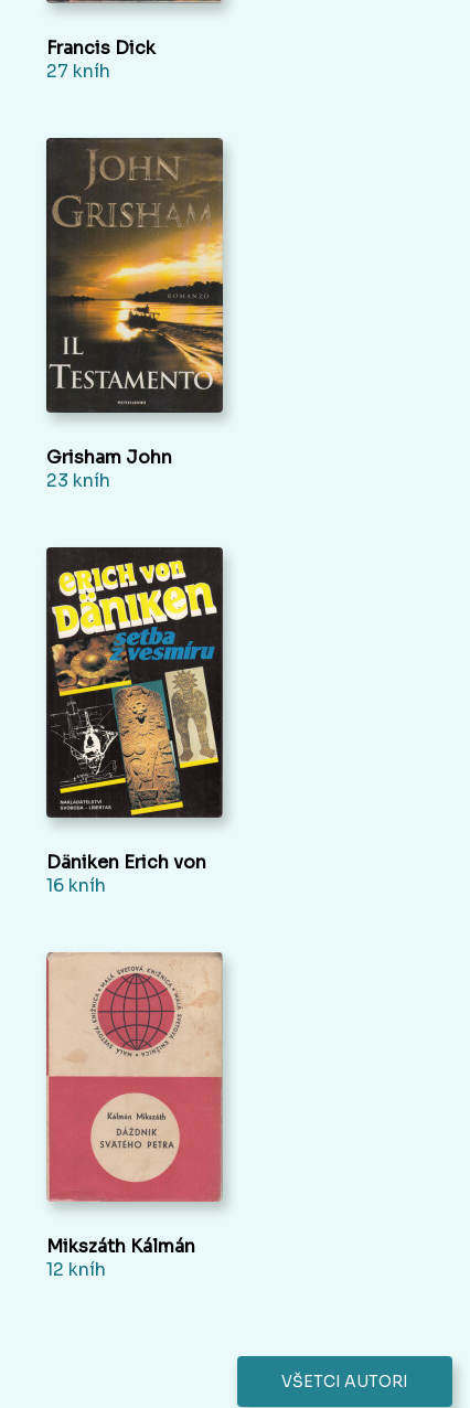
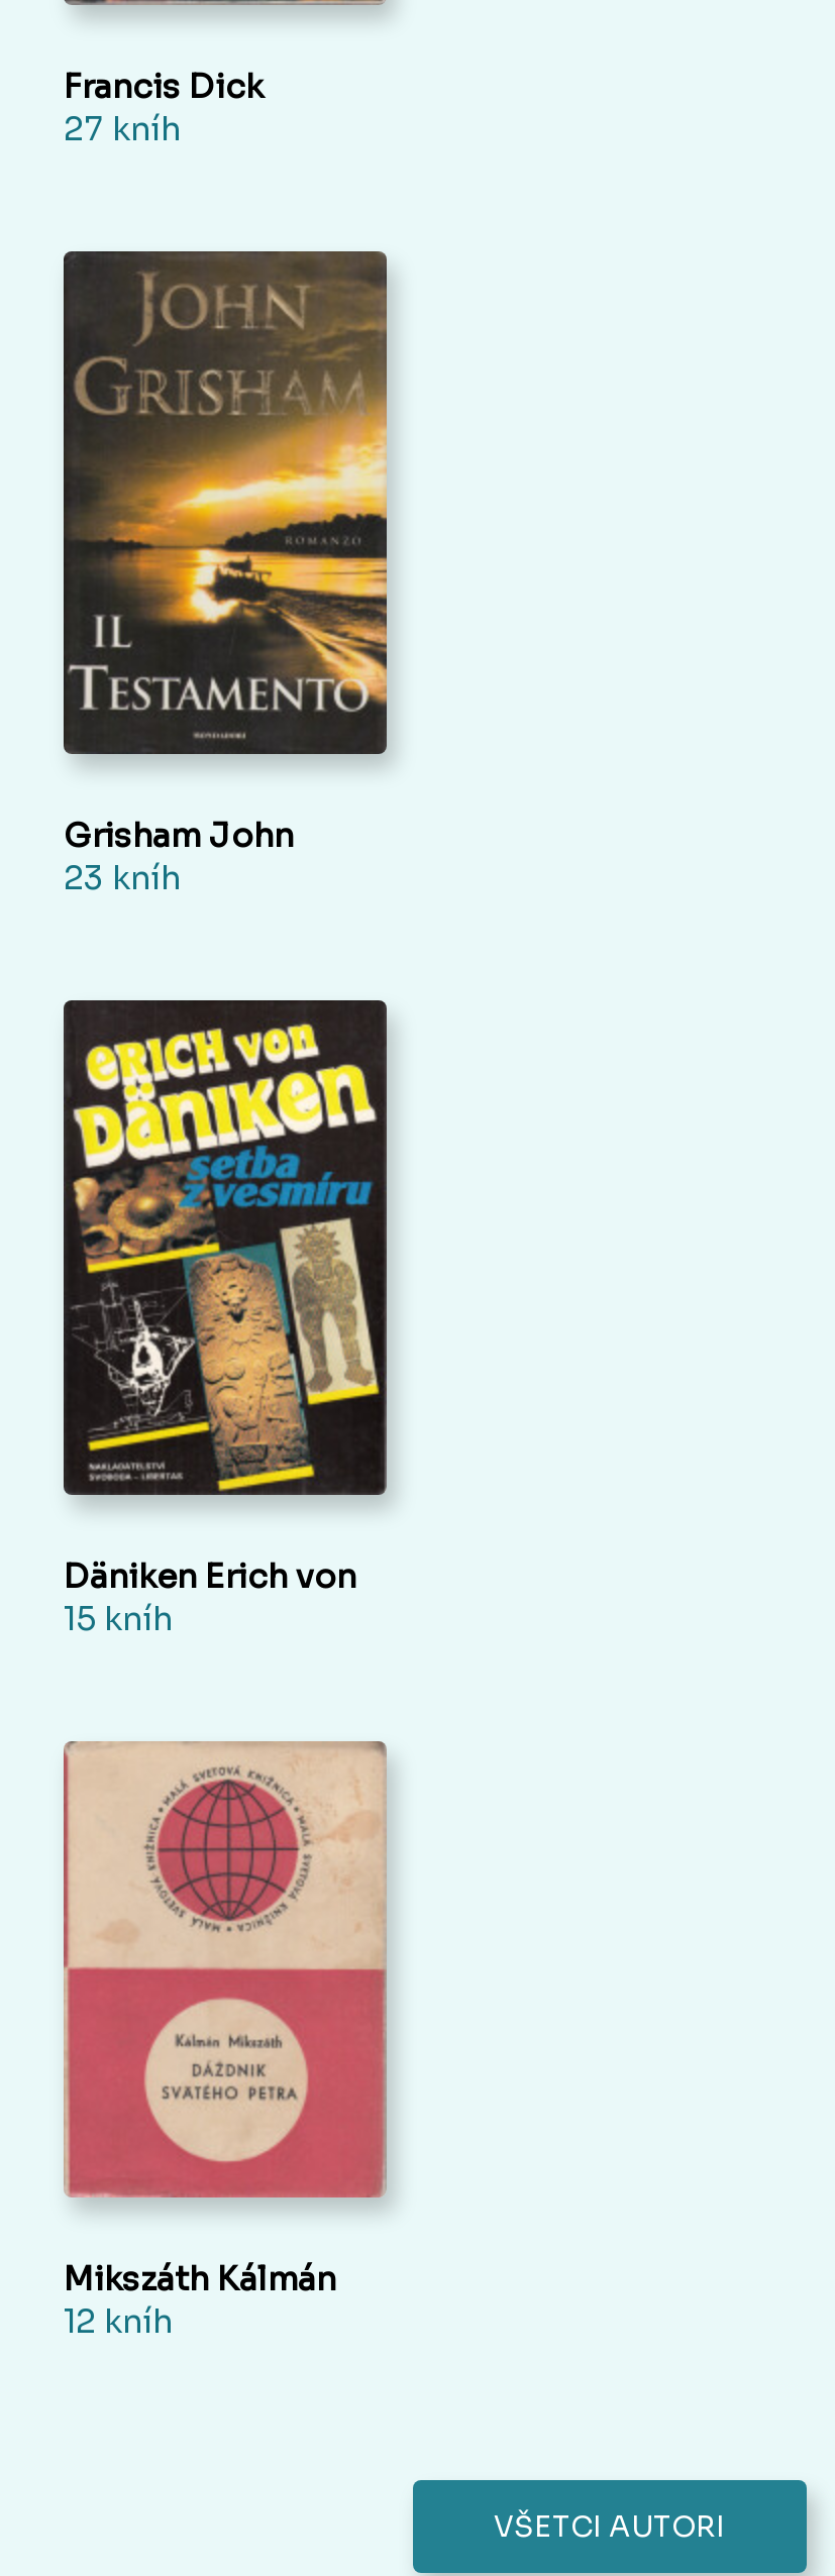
- 16 kníh
+ 15 kníh
